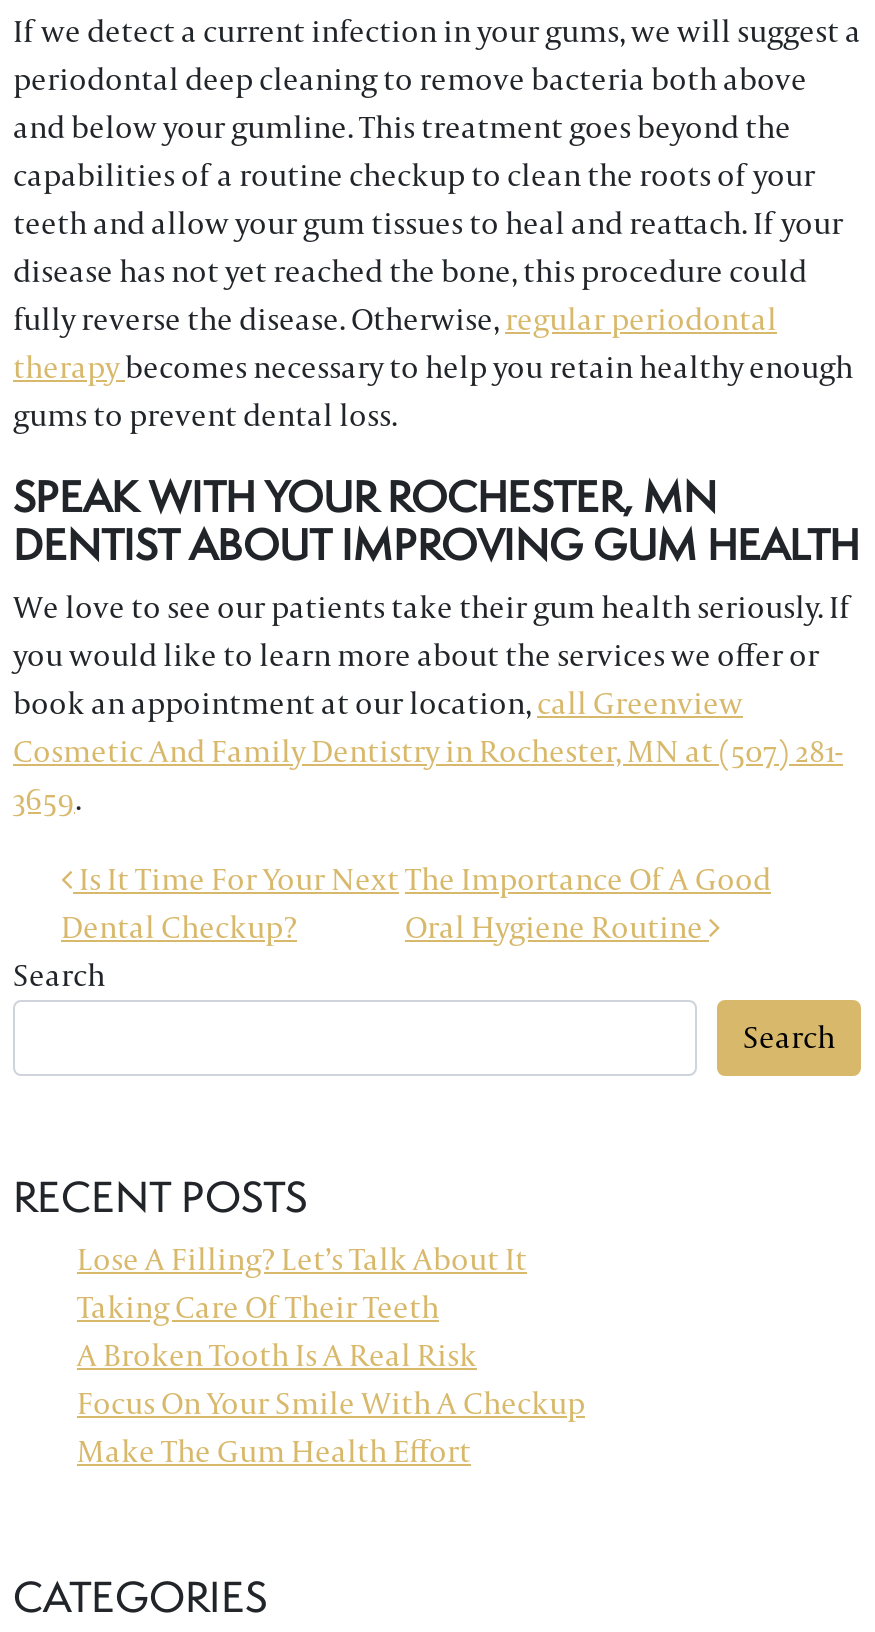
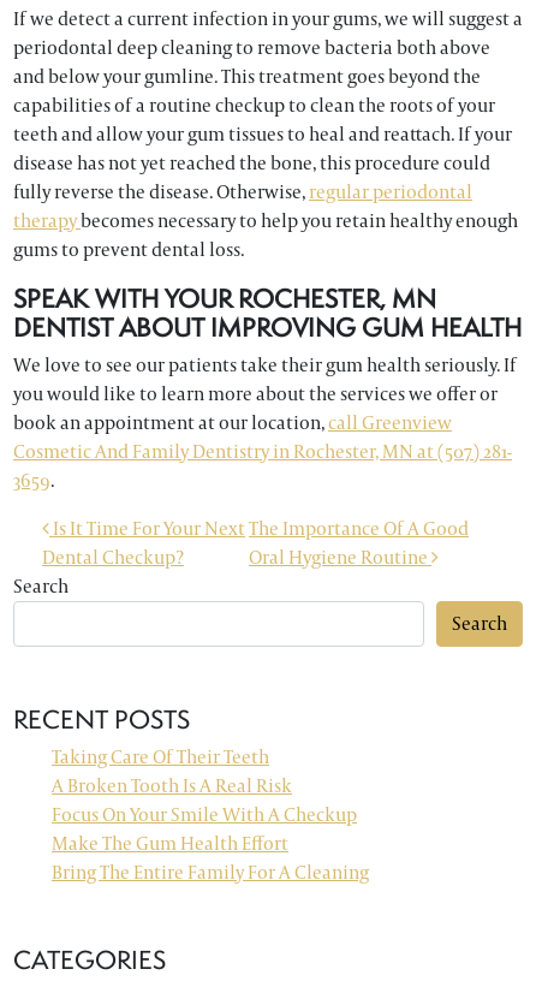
- Lose A Filling? Let’s Talk About It

moved up: Taking Care Of Their Teeth | A Broken Tooth Is A Real Risk | Focus On Your Smile With A Checkup | Make The Gum Health Effort

+ Bring The Entire Family For A Cleaning
